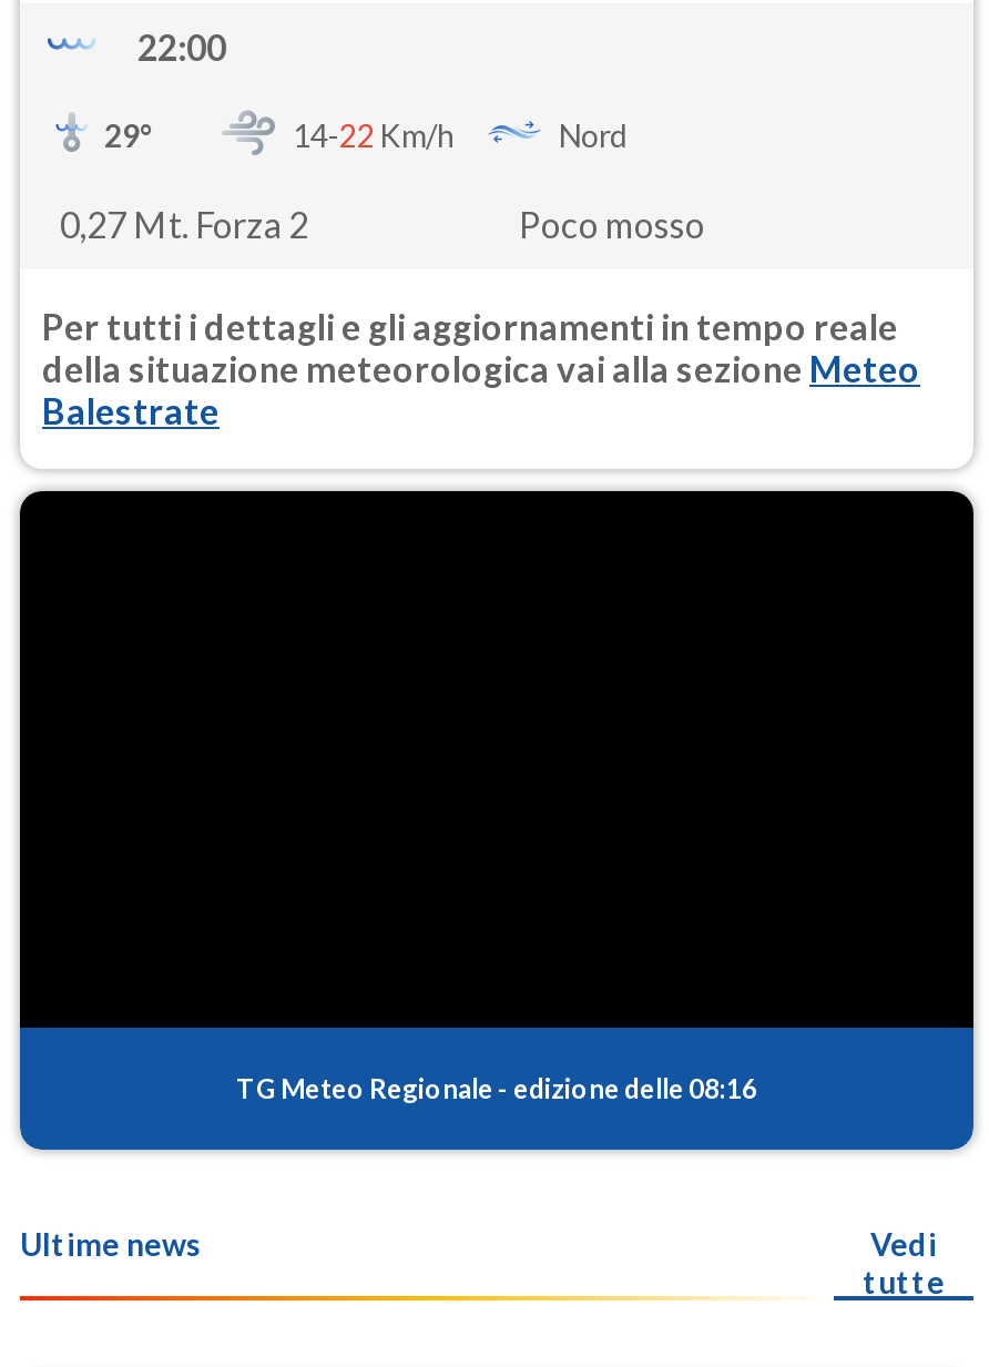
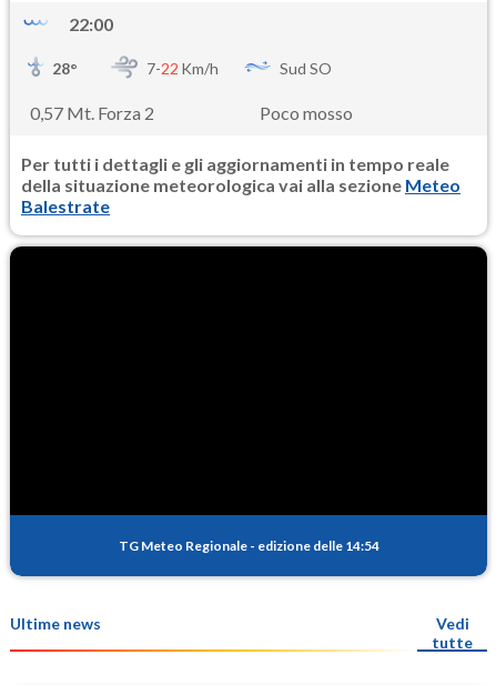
- 29°
- 14-22 Km/h
- Nord
+ 28°
+ 7-22 Km/h
+ Sud SO

- 0,27 Mt. Forza 2
+ 0,57 Mt. Forza 2

- TG Meteo Regionale - edizione delle 08:16
+ TG Meteo Regionale - edizione delle 14:54
